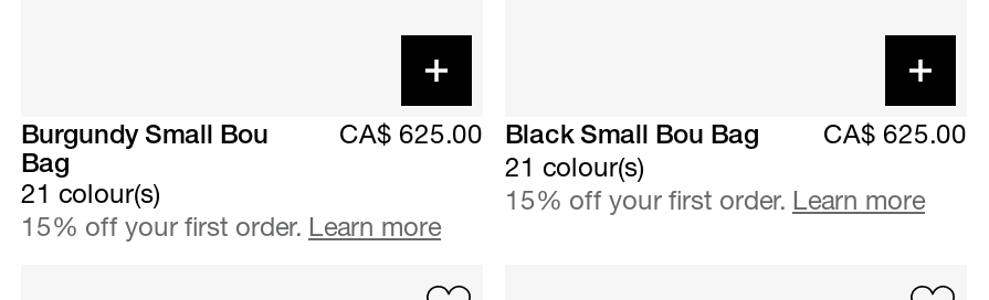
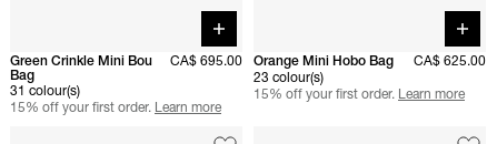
- Burgundy Small Bou
+ Green Crinkle Mini Bou

- CA$ 625.00
+ CA$ 695.00

- Black Small Bou Bag
+ Orange Mini Hobo Bag

- 21 colour(s)
+ 23 colour(s)

- 21 colour(s)
+ 31 colour(s)
